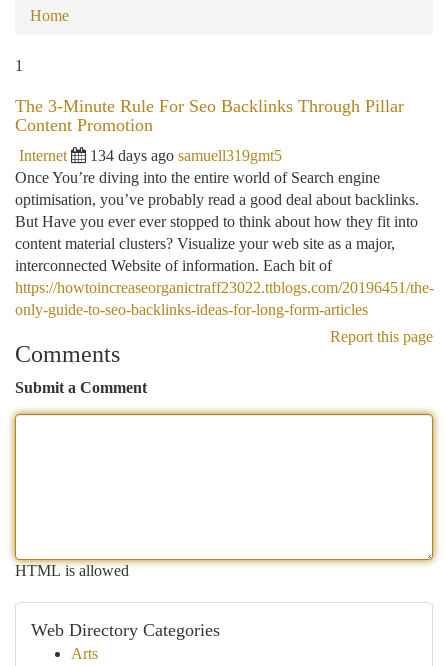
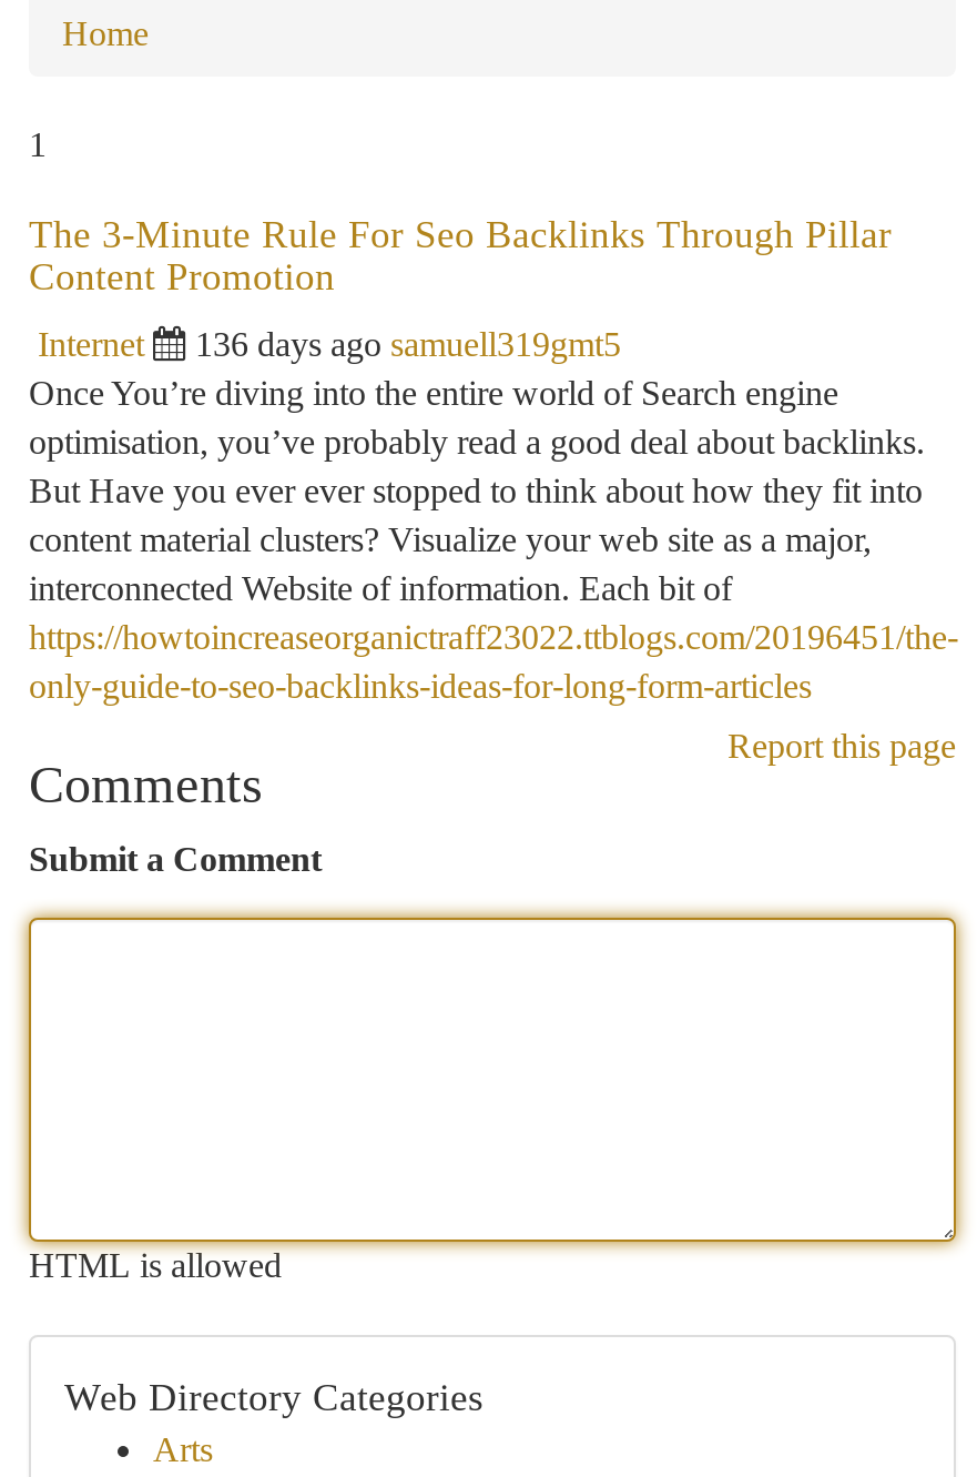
- 134 days ago samuell319gmt5
+ 136 days ago samuell319gmt5
